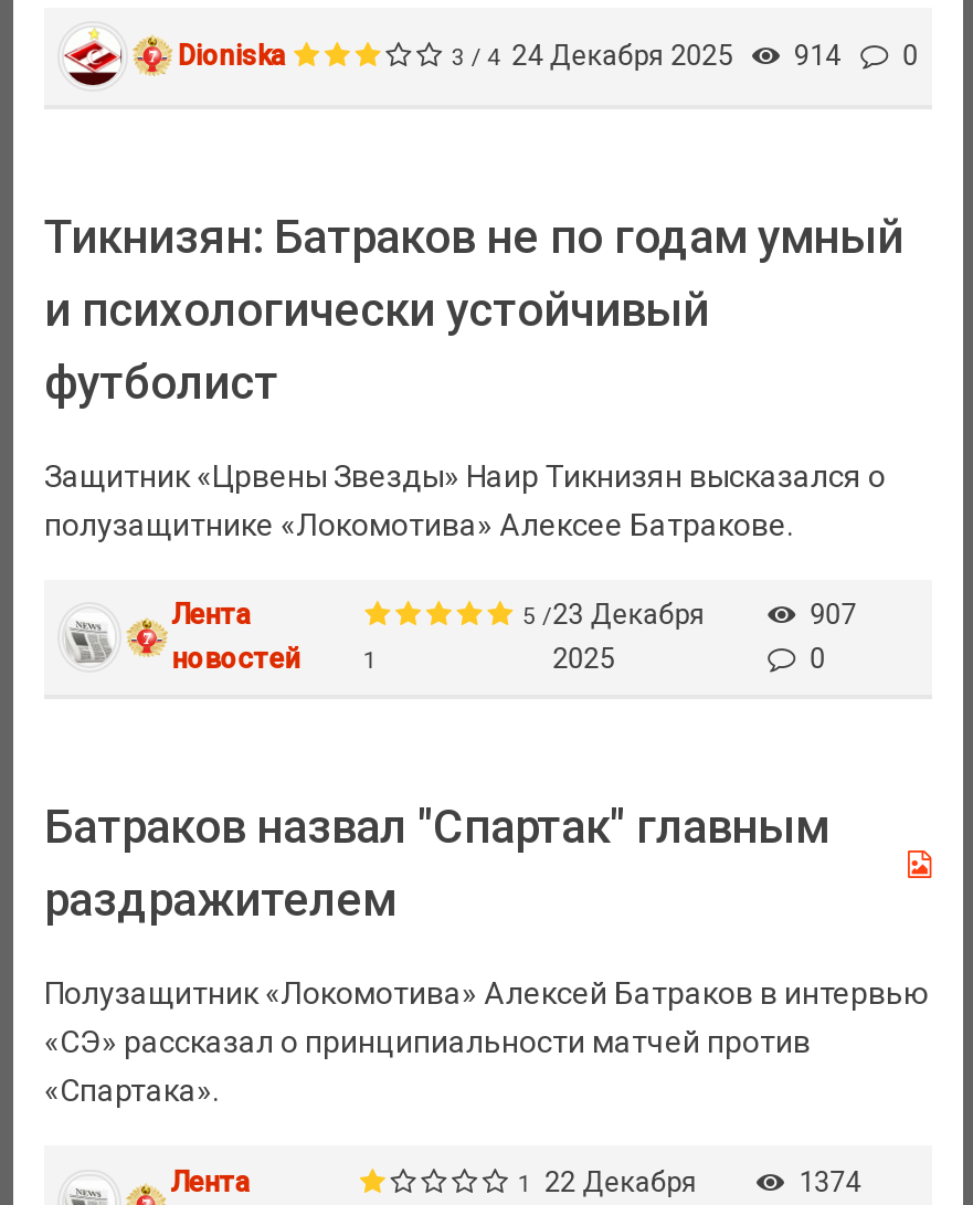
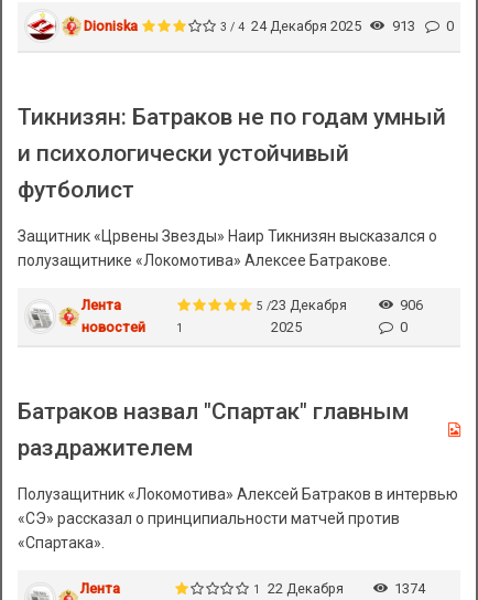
- 3 / 4 24 Декабря 2025 914 0
+ 3 / 4 24 Декабря 2025 913 0

- 907
+ 906
